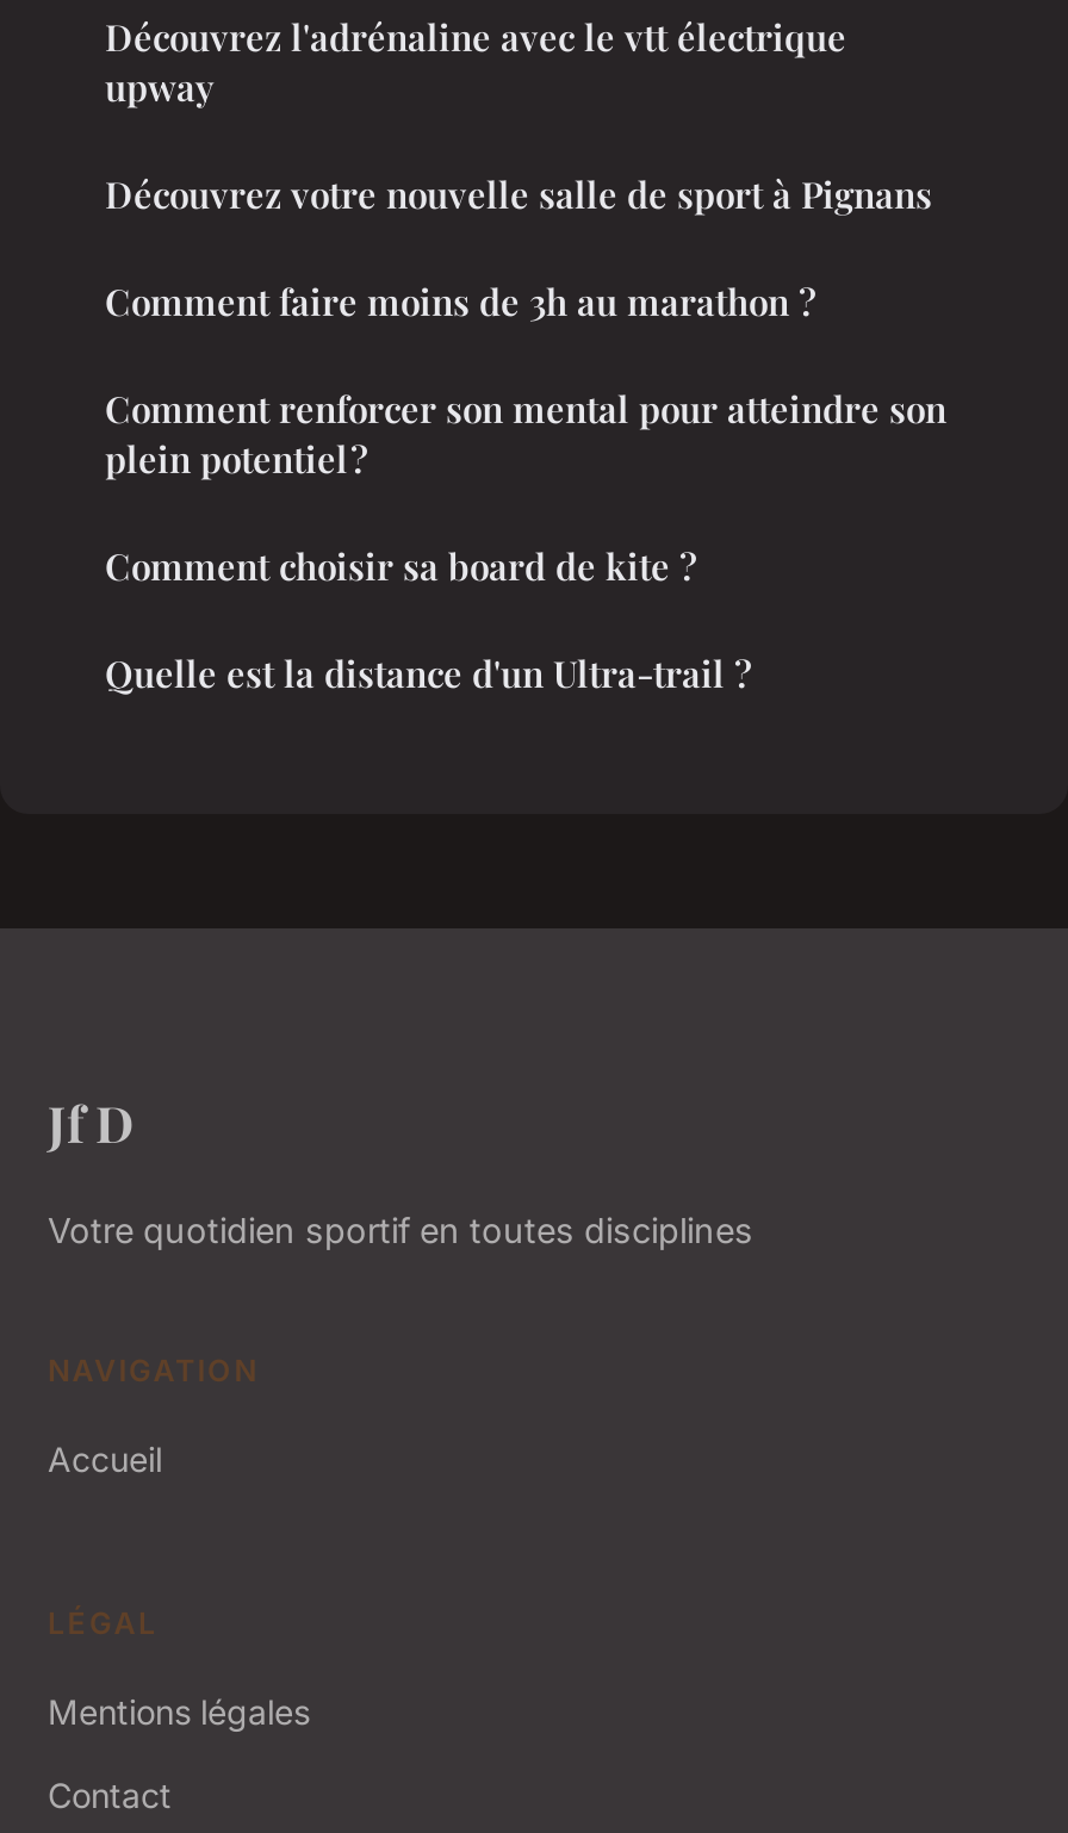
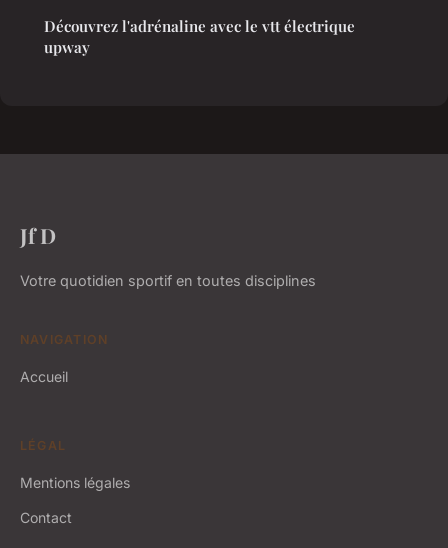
- Découvrez votre nouvelle salle de sport à Pignans
- Comment faire moins de 3h au marathon ?
- Comment renforcer son mental pour atteindre son
- plein potentiel ?
- Comment choisir sa board de kite ?
- Quelle est la distance d'un Ultra-trail ?
